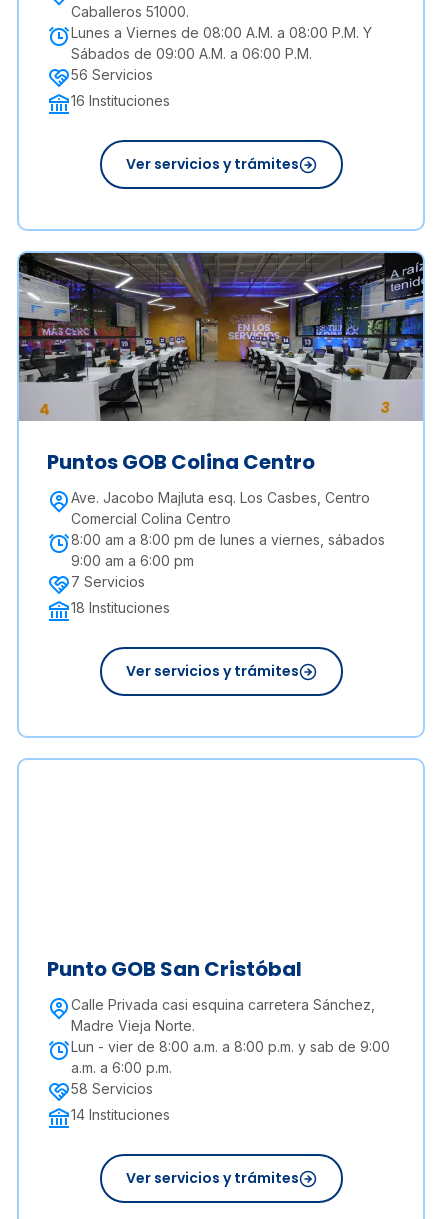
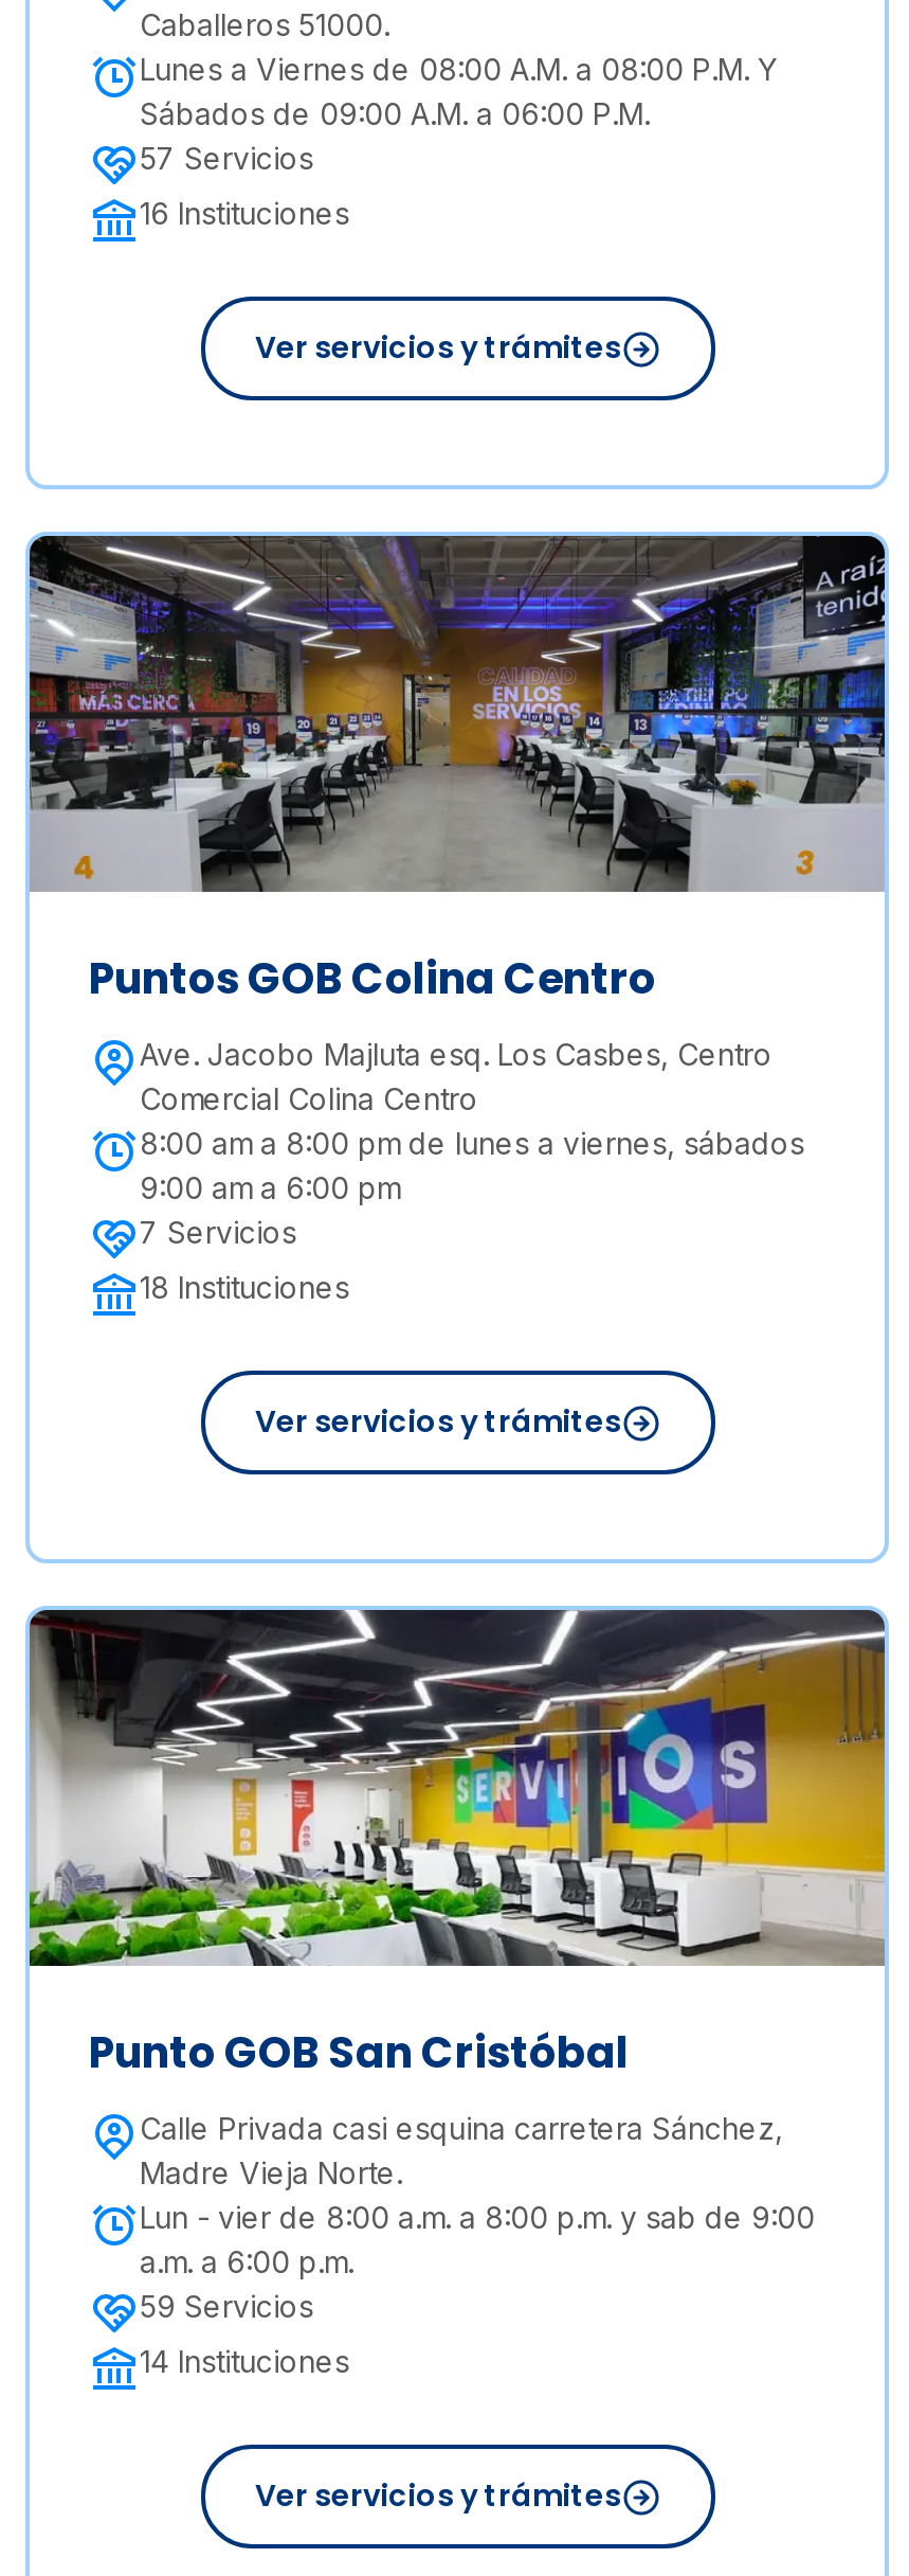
- 56 Servicios
+ 57 Servicios

+ [image]

- 58 Servicios
+ 59 Servicios
